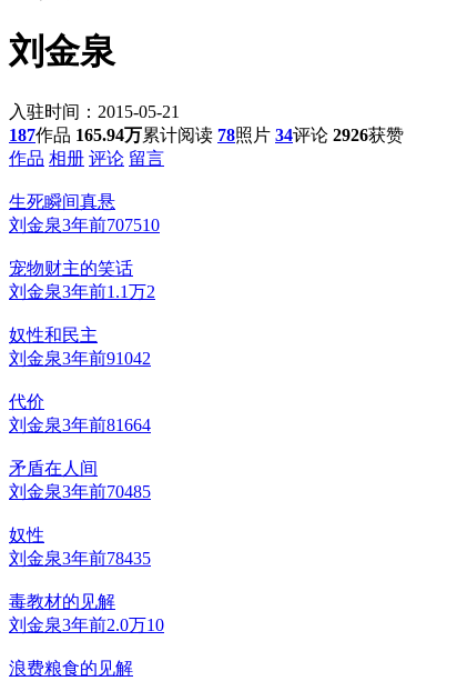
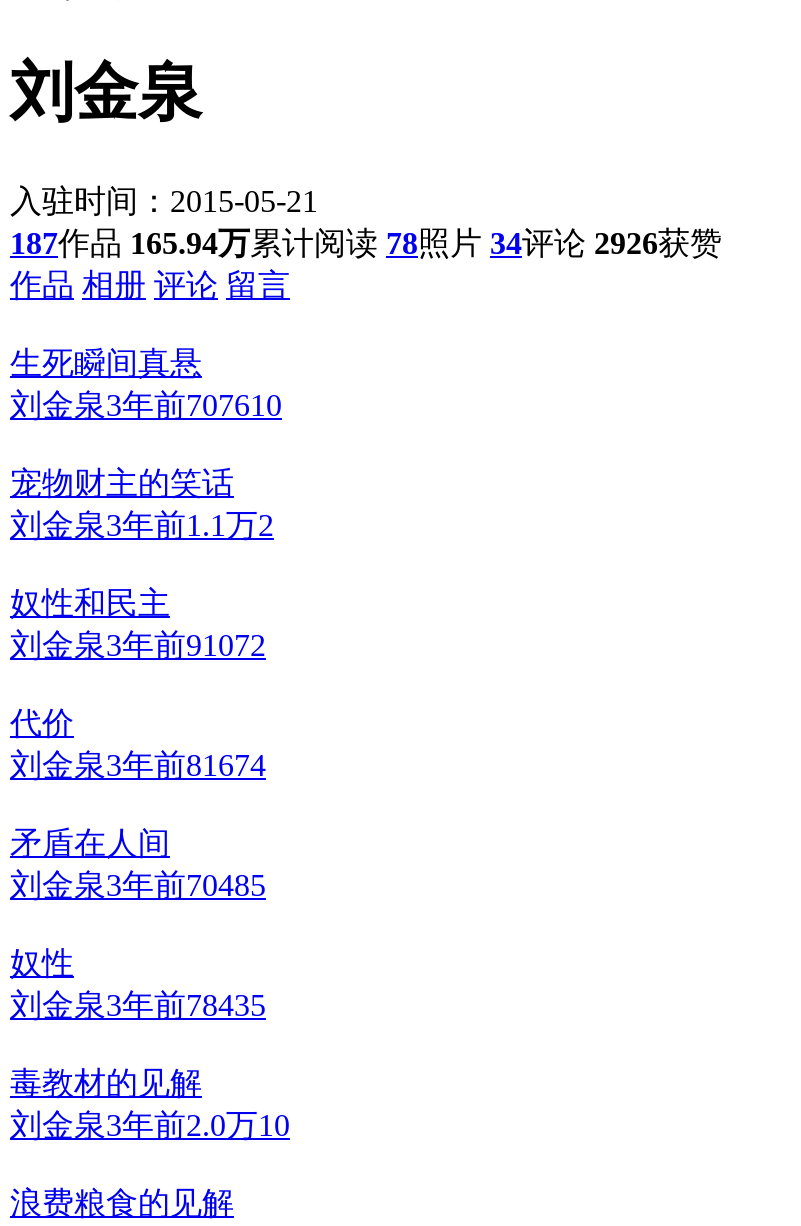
- 刘金泉3年前707510
+ 刘金泉3年前707610

- 刘金泉3年前91042
+ 刘金泉3年前91072

- 刘金泉3年前81664
+ 刘金泉3年前81674
